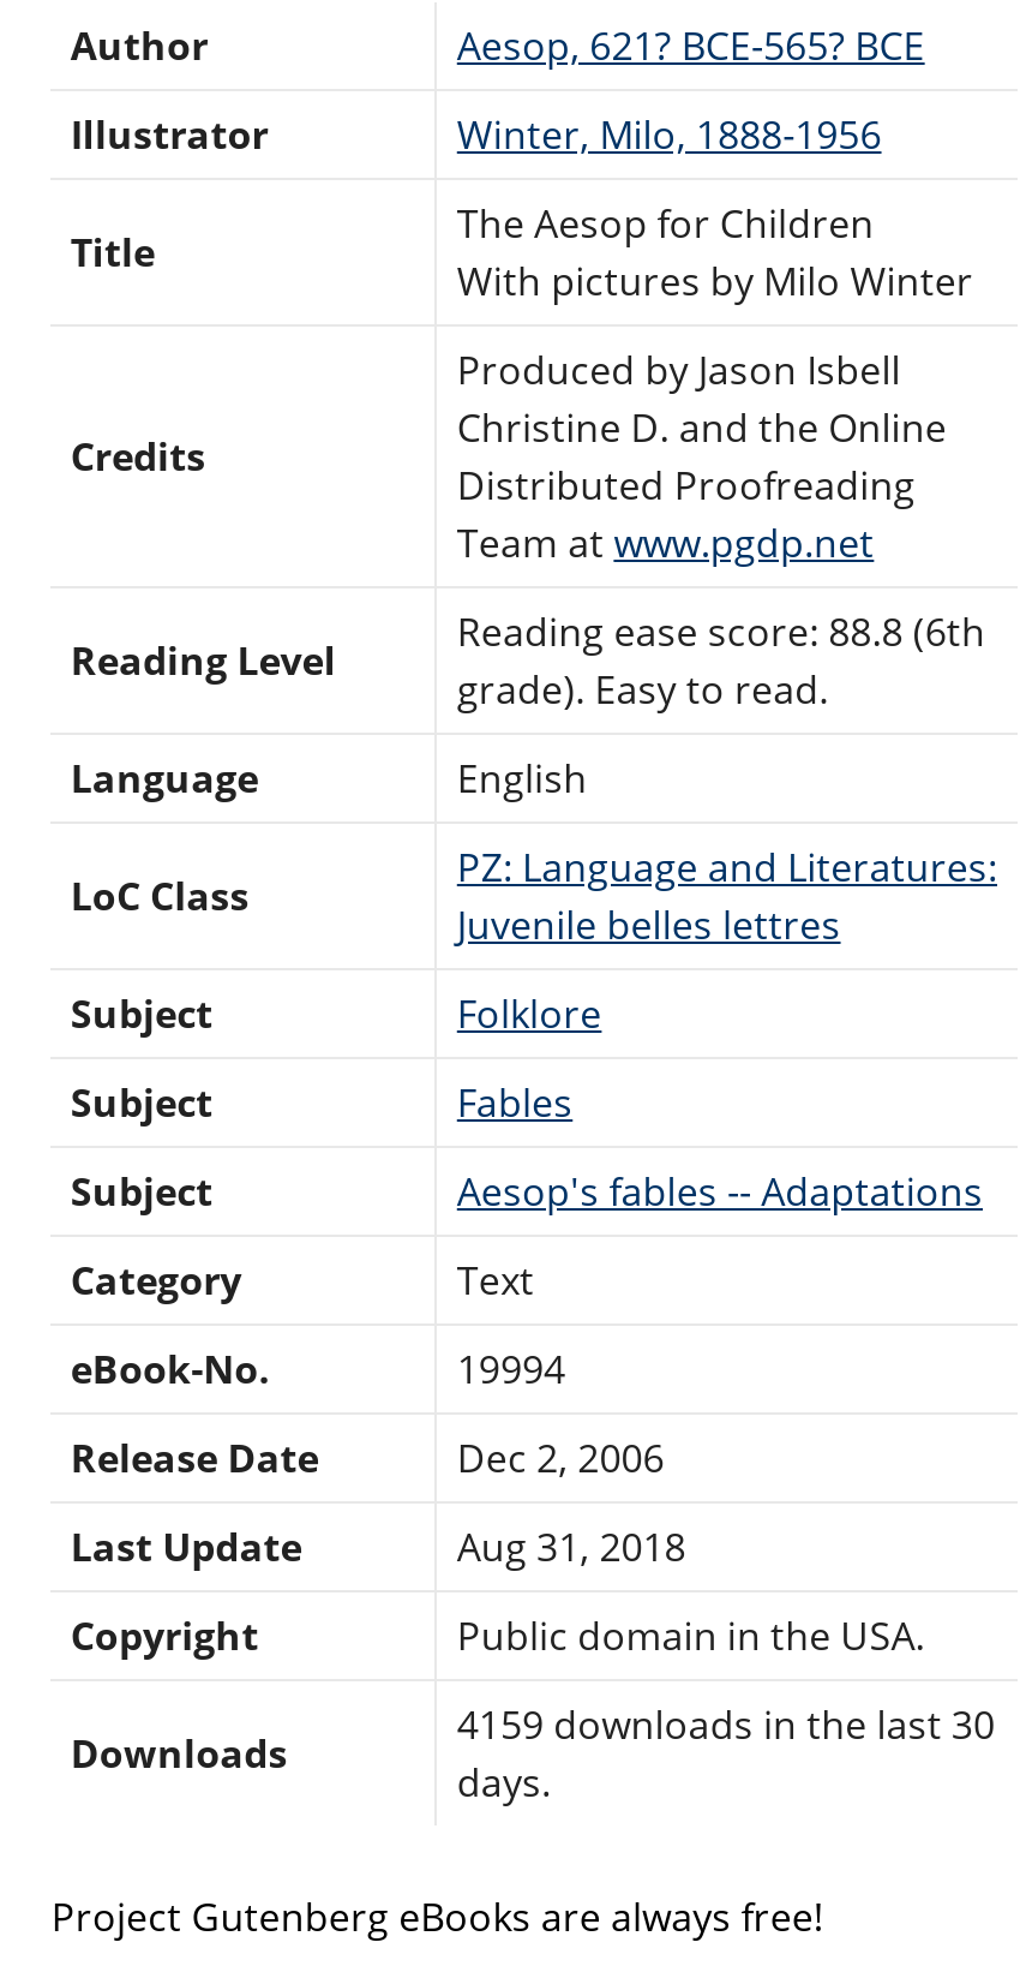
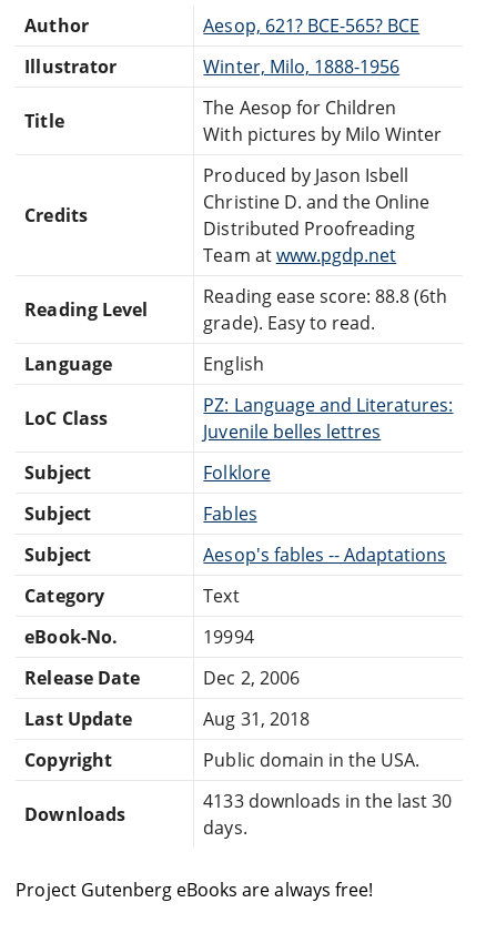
- 4159 downloads in the last 30
+ 4133 downloads in the last 30
